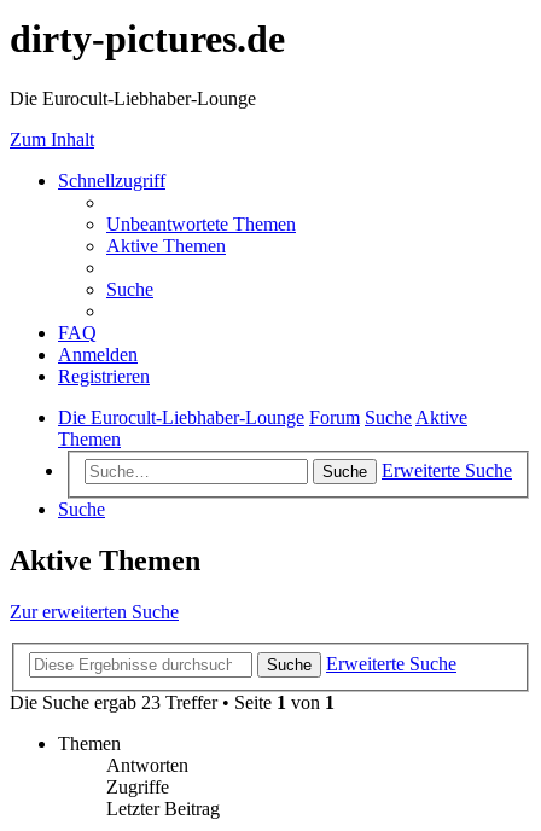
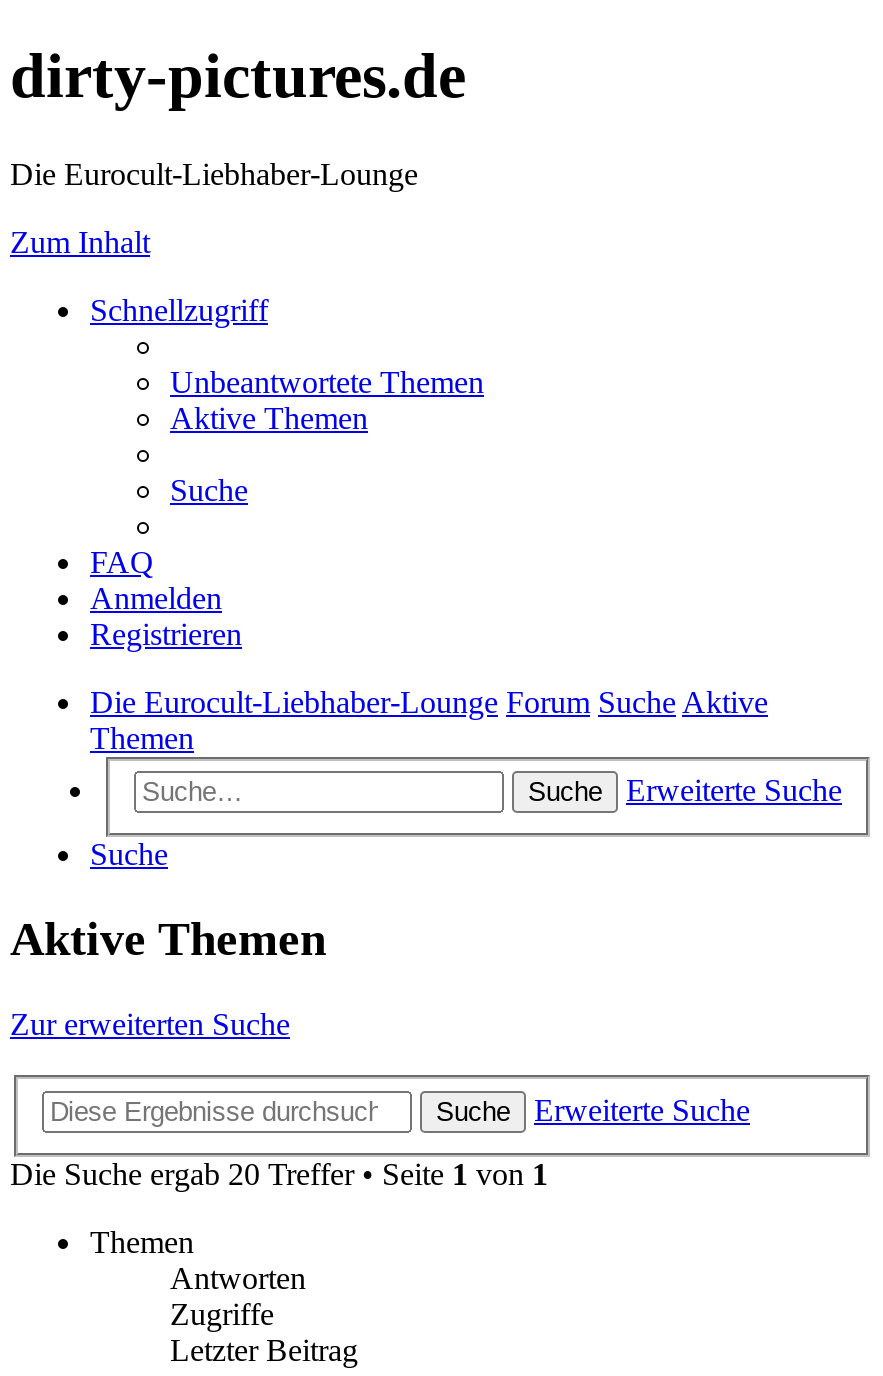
- Die Suche ergab 23 Treffer • Seite1von1
+ Die Suche ergab 20 Treffer • Seite1von1
